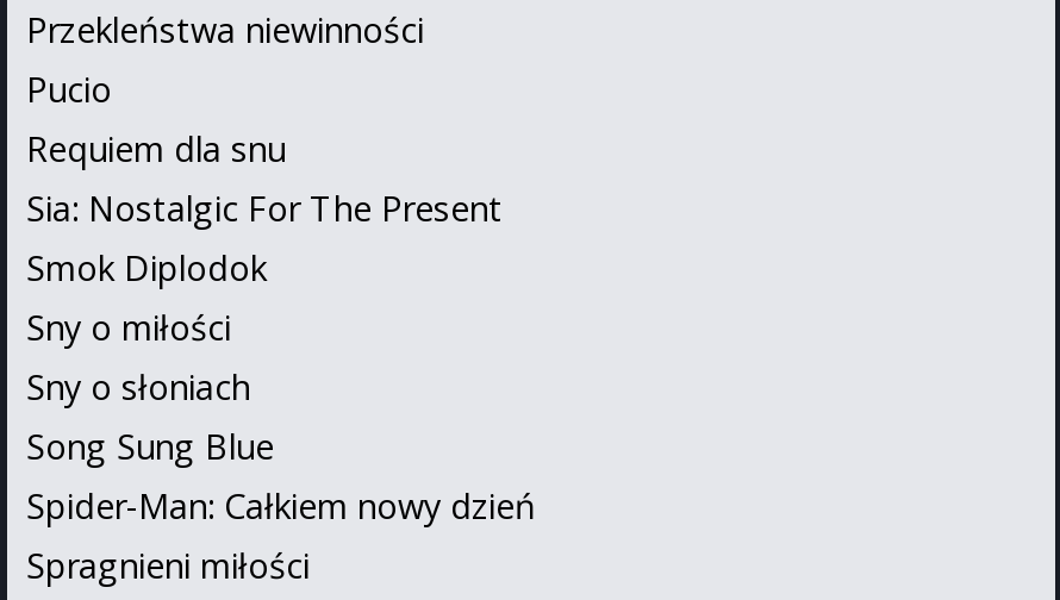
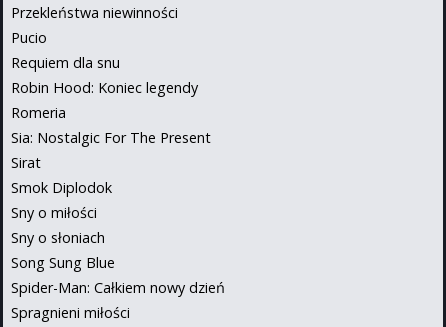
+ Robin Hood: Koniec legendy
+ Romeria

+ Sirat
